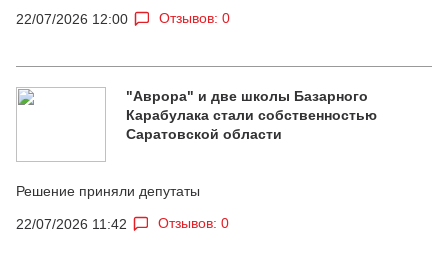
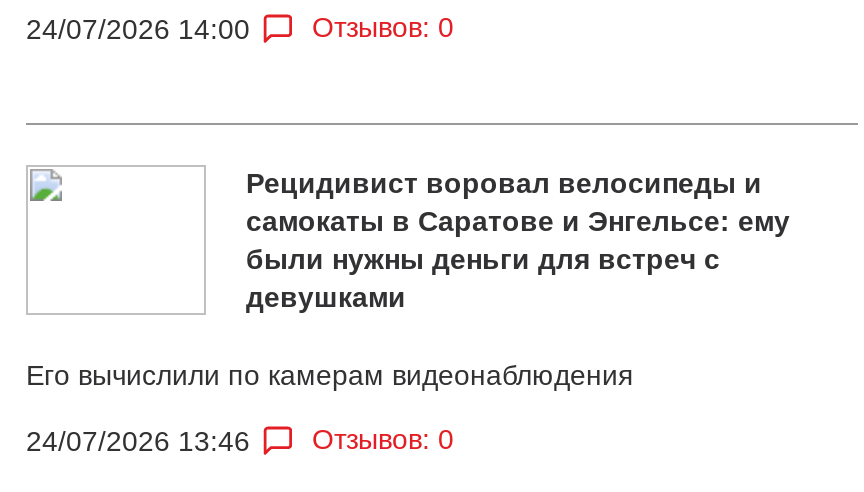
- 22/07/2026 12:00 Отзывов: 0
+ 24/07/2026 14:00 Отзывов: 0

- "Аврора" и две школы Базарного
- Карабулака стали собственностью
- Саратовской области
+ Рецидивист воровал велосипеды и
+ самокаты в Саратове и Энгельсе: ему
+ были нужны деньги для встреч с
+ девушками

- Решение приняли депутаты
+ Его вычислили по камерам видеонаблюдения

- 22/07/2026 11:42 Отзывов: 0
+ 24/07/2026 13:46 Отзывов: 0
